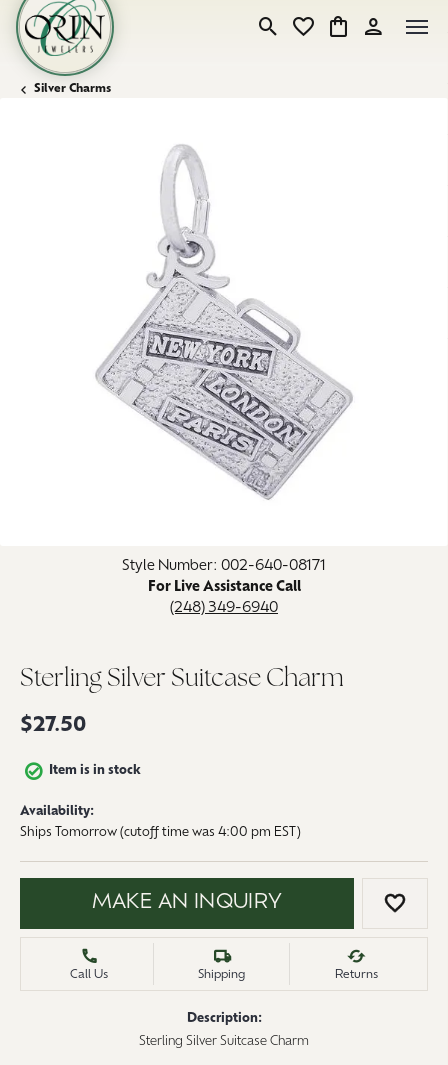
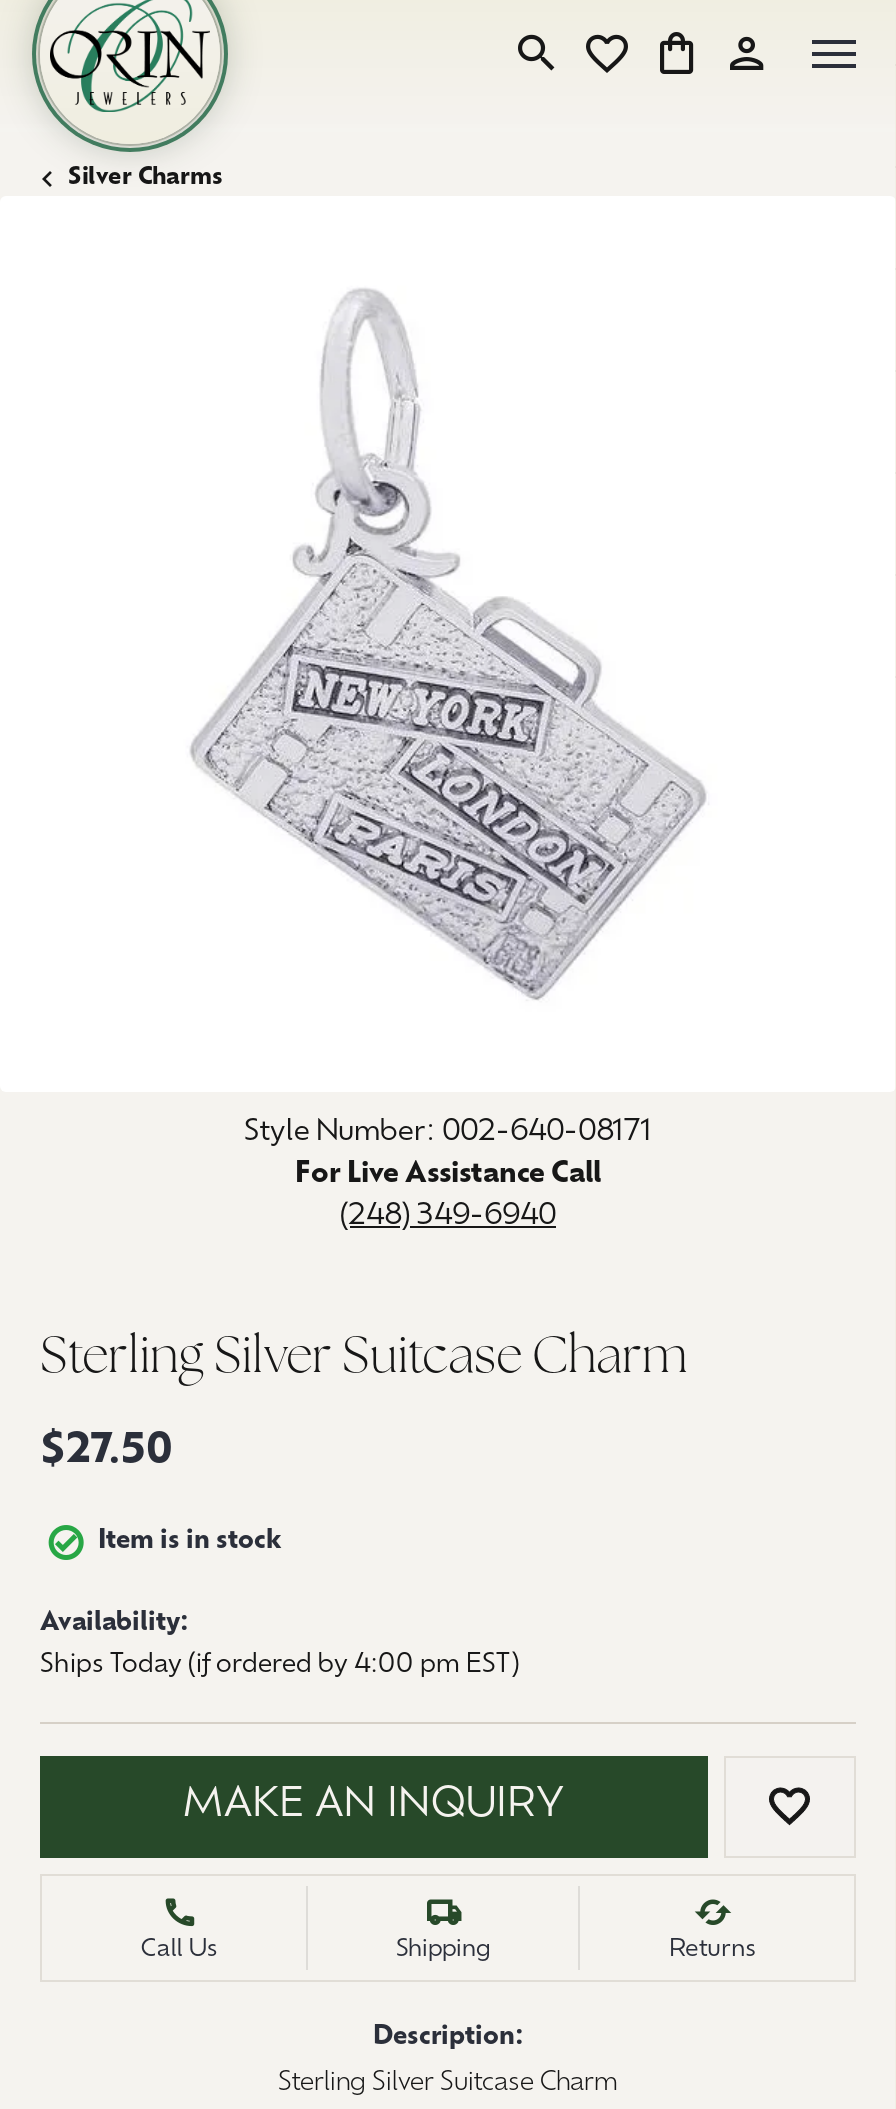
- Ships Tomorrow (cutoff time was 4:00 pm EST)
+ Ships Today (if ordered by 4:00 pm EST)
